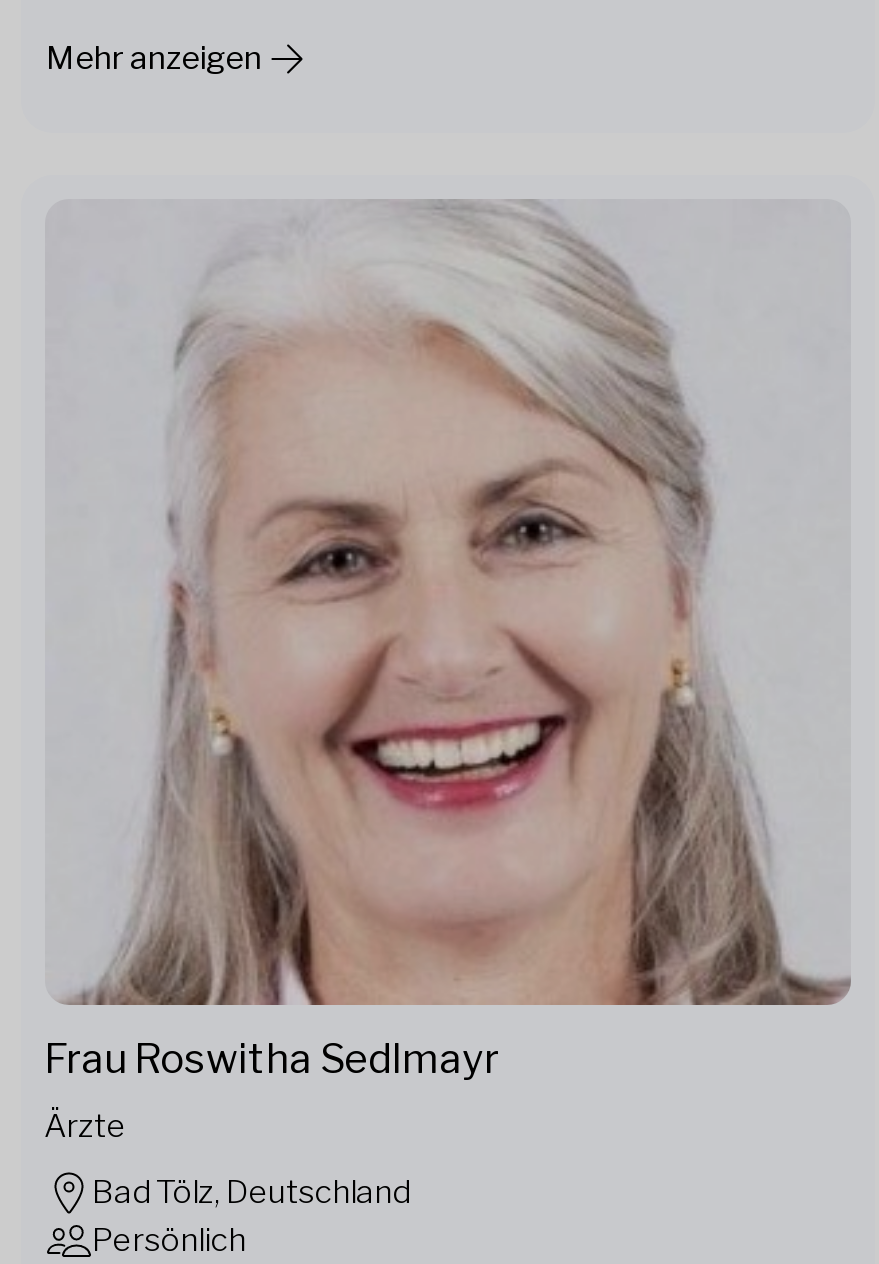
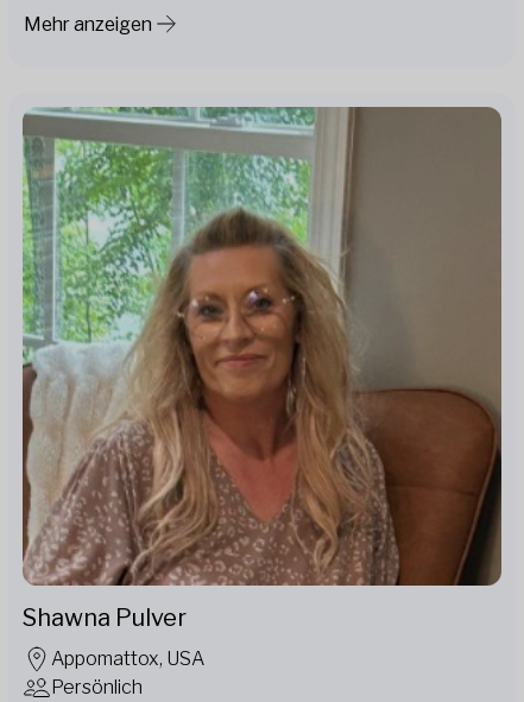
- [image]
- Frau Roswitha Sedlmayr
- Ärzte
- Bad Tölz, Deutschland
+ [image]
+ Shawna Pulver
+ Appomattox, USA
